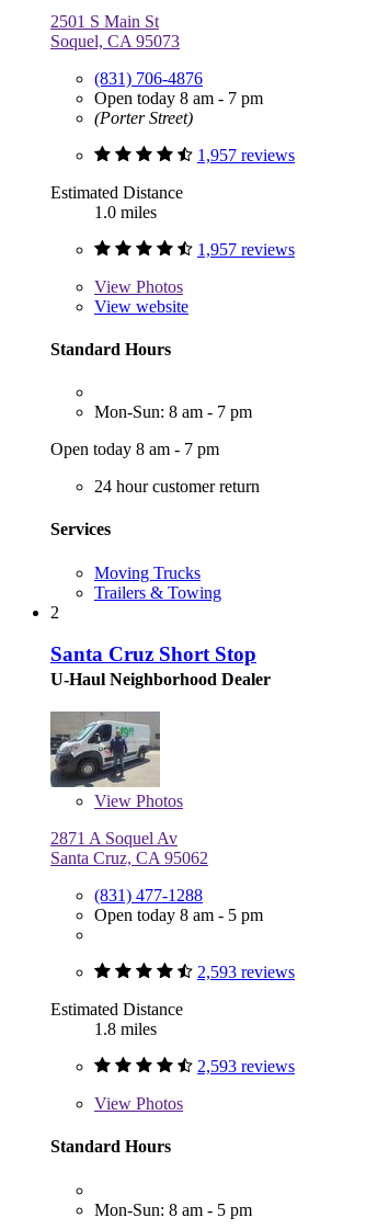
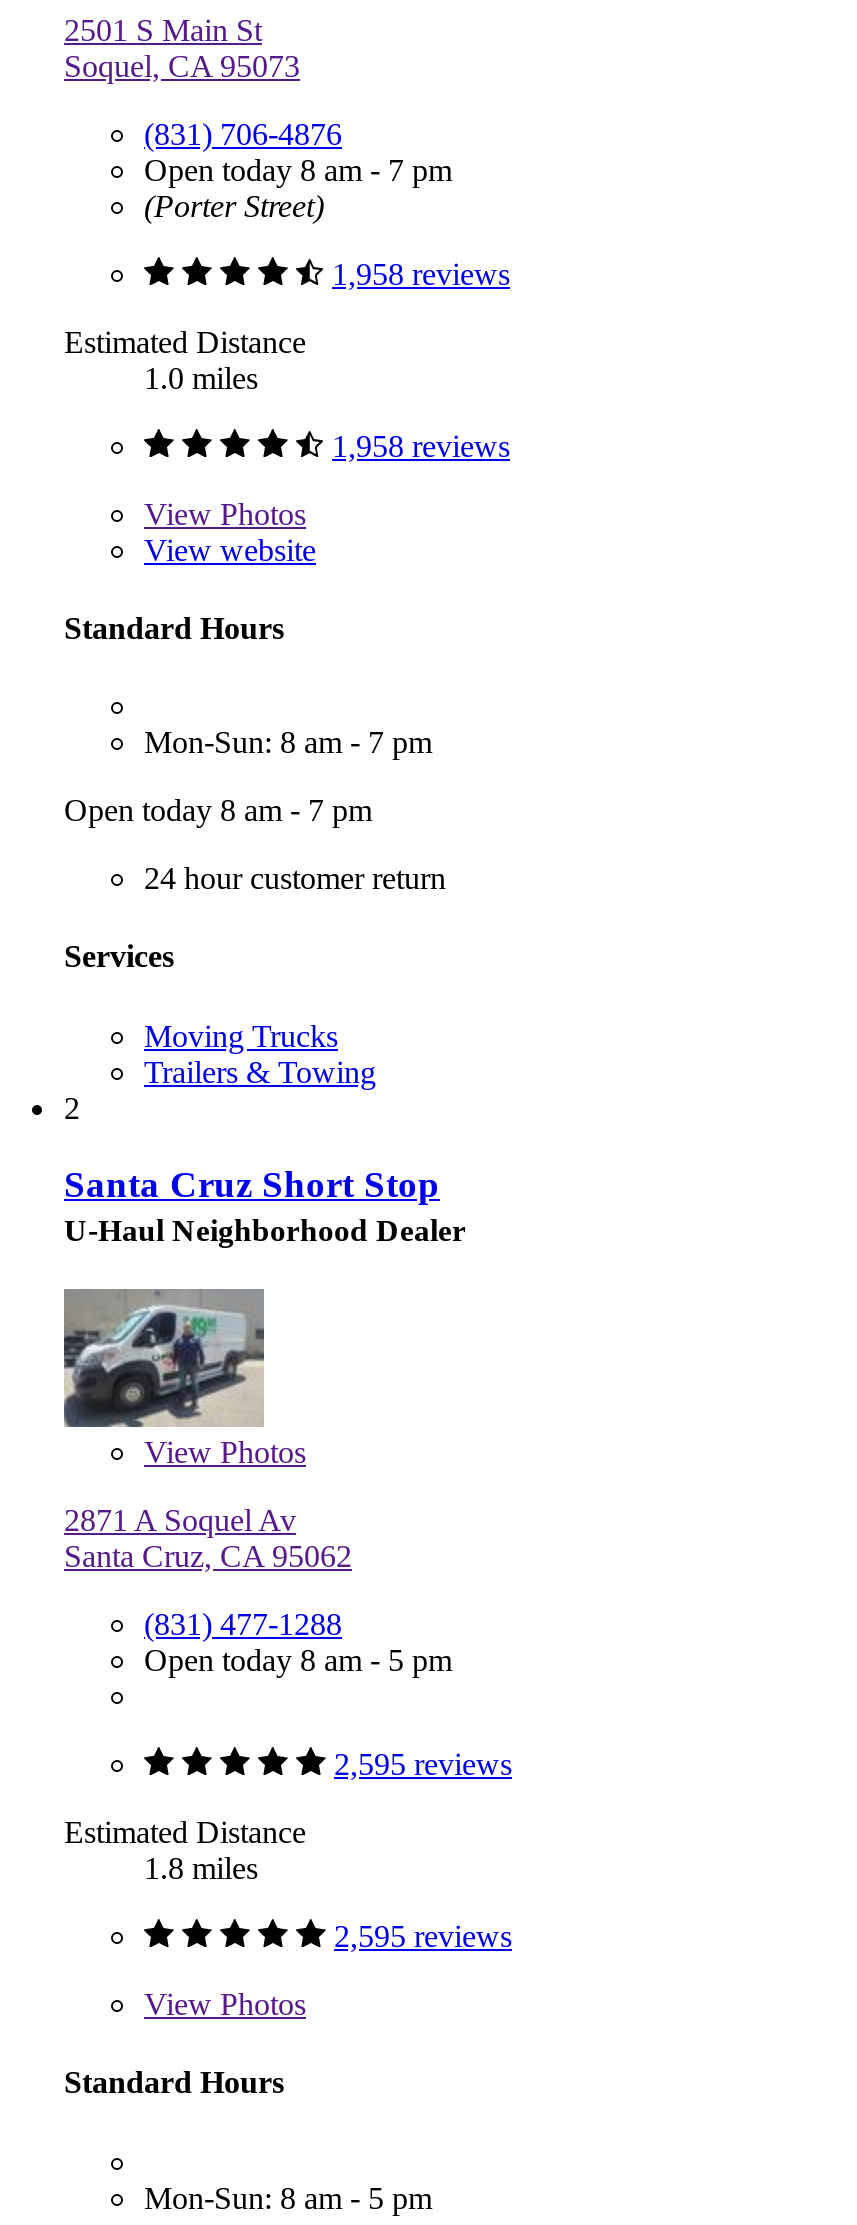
- 1,957 reviews
+ 1,958 reviews

- 1,957 reviews
+ 1,958 reviews

- 2,593 reviews
+ 2,595 reviews

- 2,593 reviews
+ 2,595 reviews
